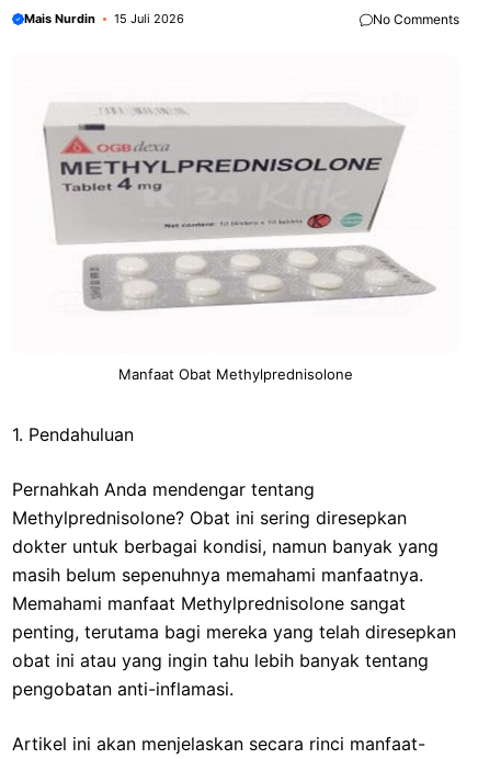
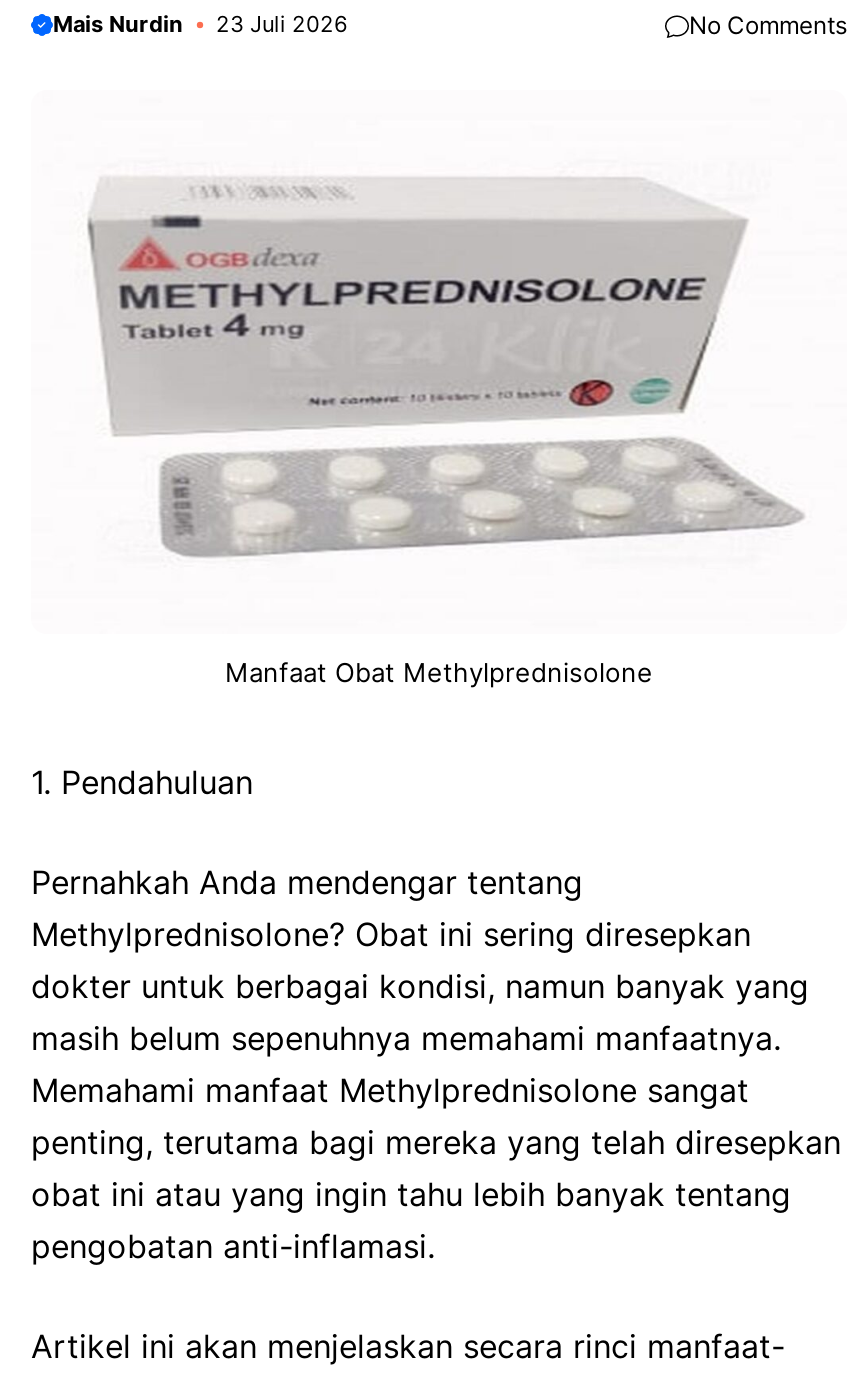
- Mais Nurdin 15 Juli 2026
+ Mais Nurdin 23 Juli 2026
